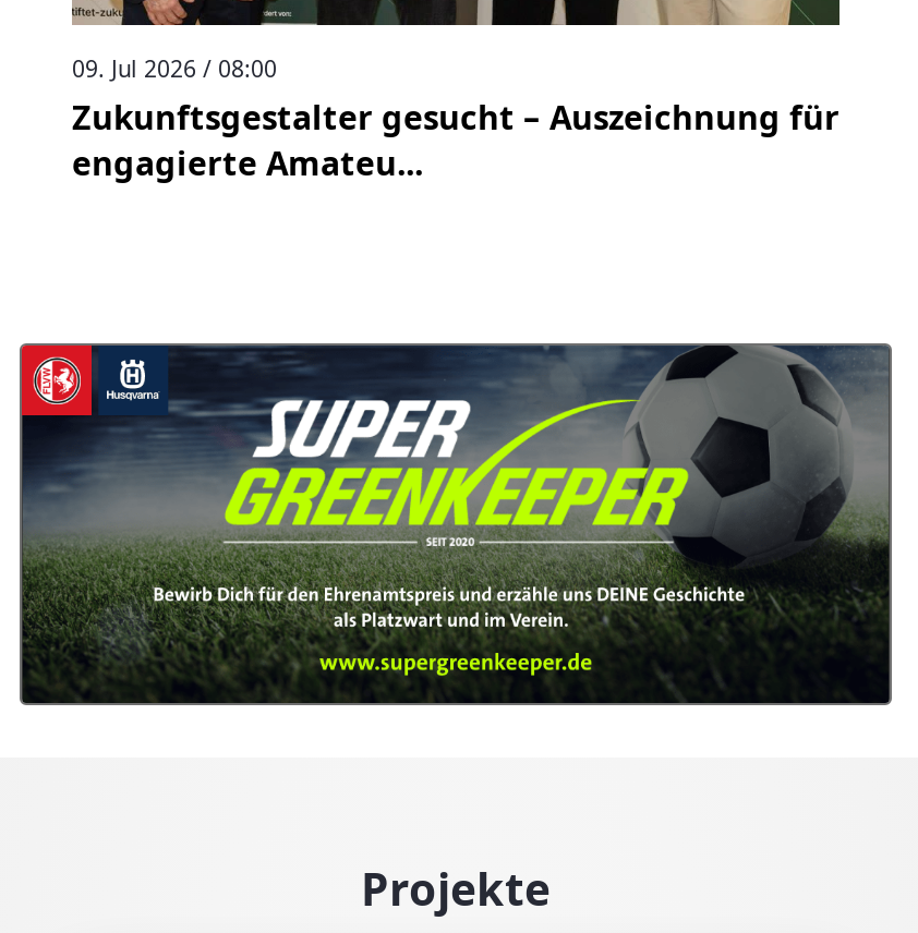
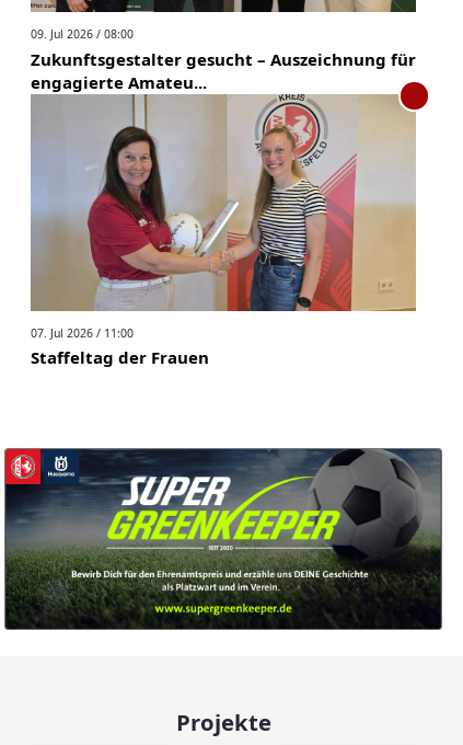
+ [image]
+ 07. Jul 2026 / 11:00
+ Staffeltag der Frauen
